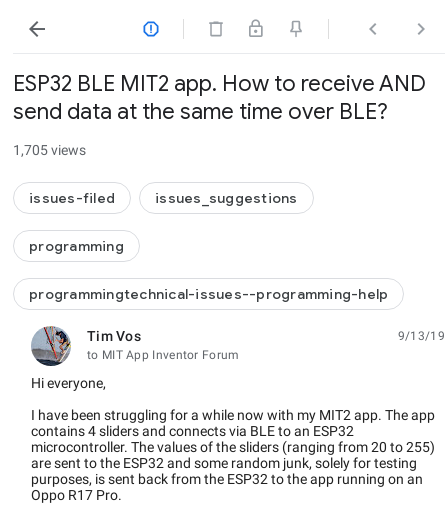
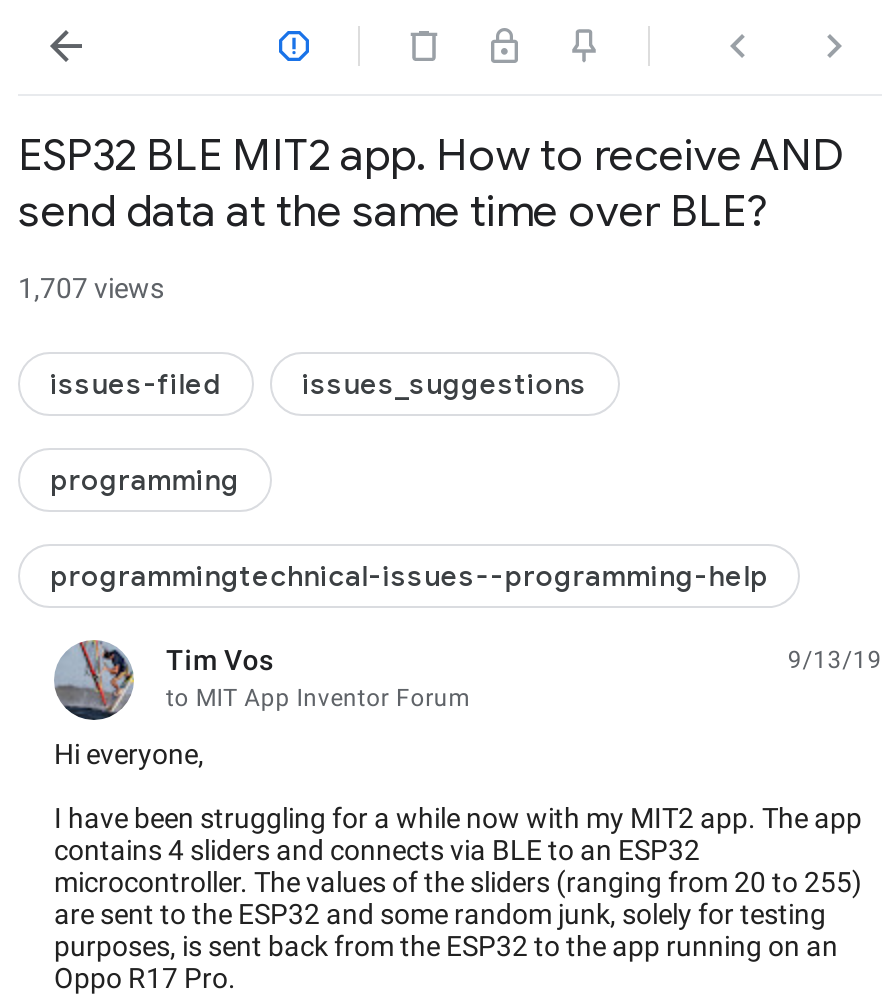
- 1,705 views
+ 1,707 views
